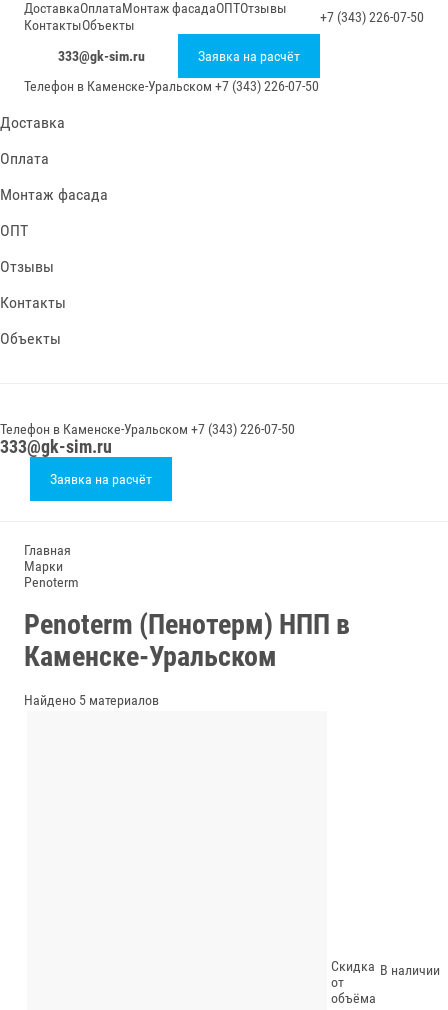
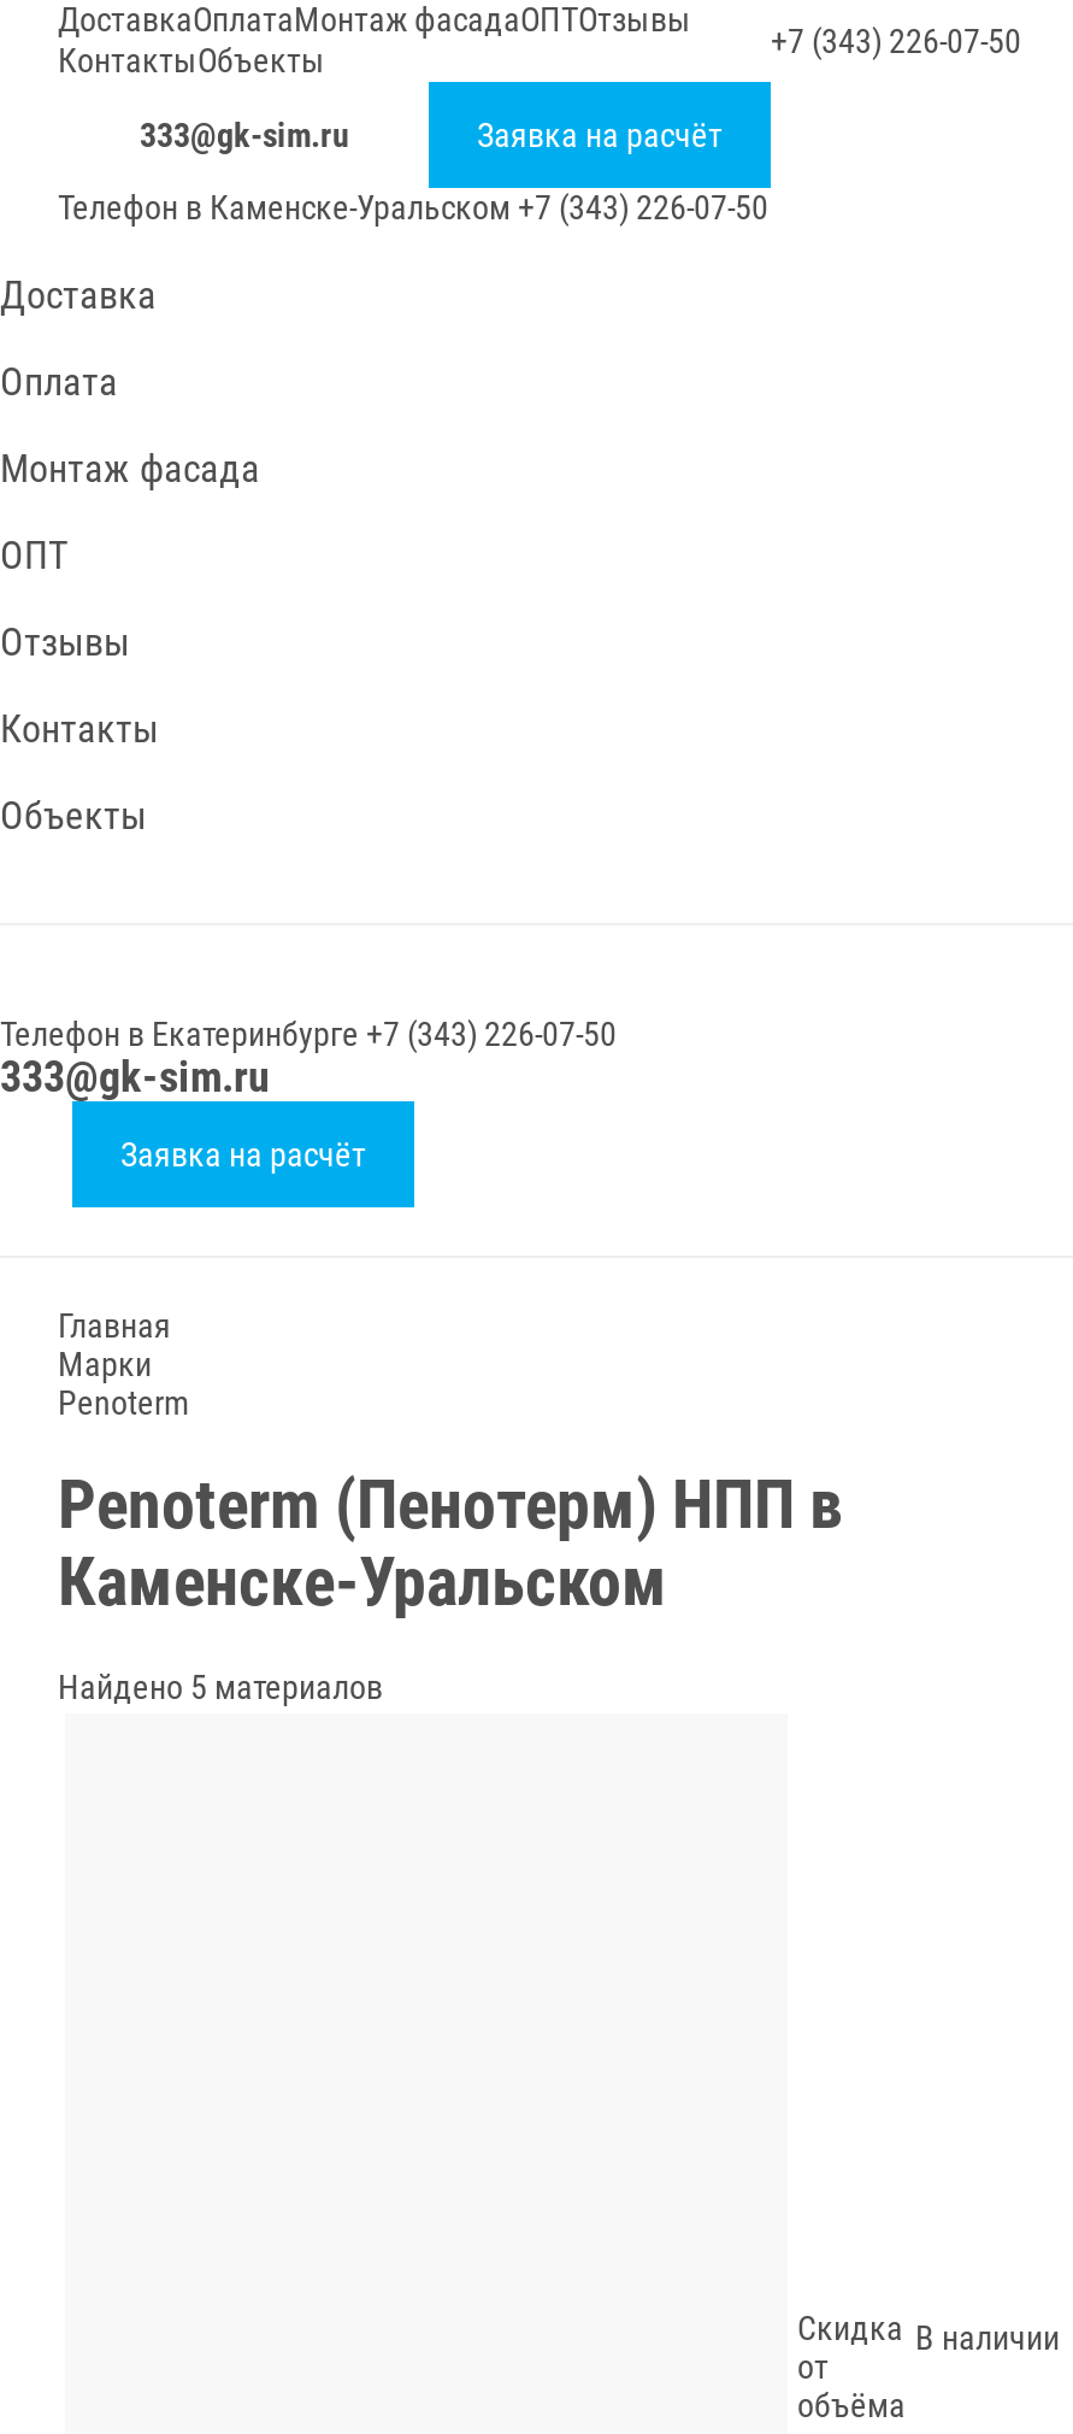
- Телефон в Каменске-Уральском +7 (343) 226-07-50
+ Телефон в Екатеринбурге +7 (343) 226-07-50
